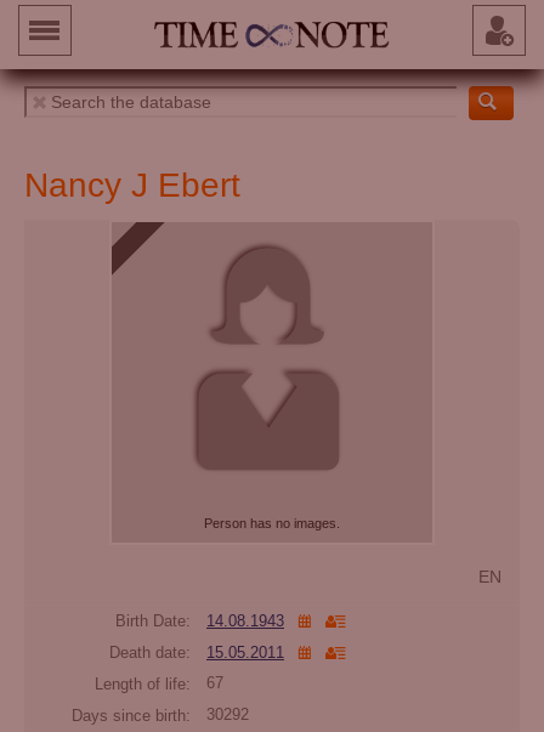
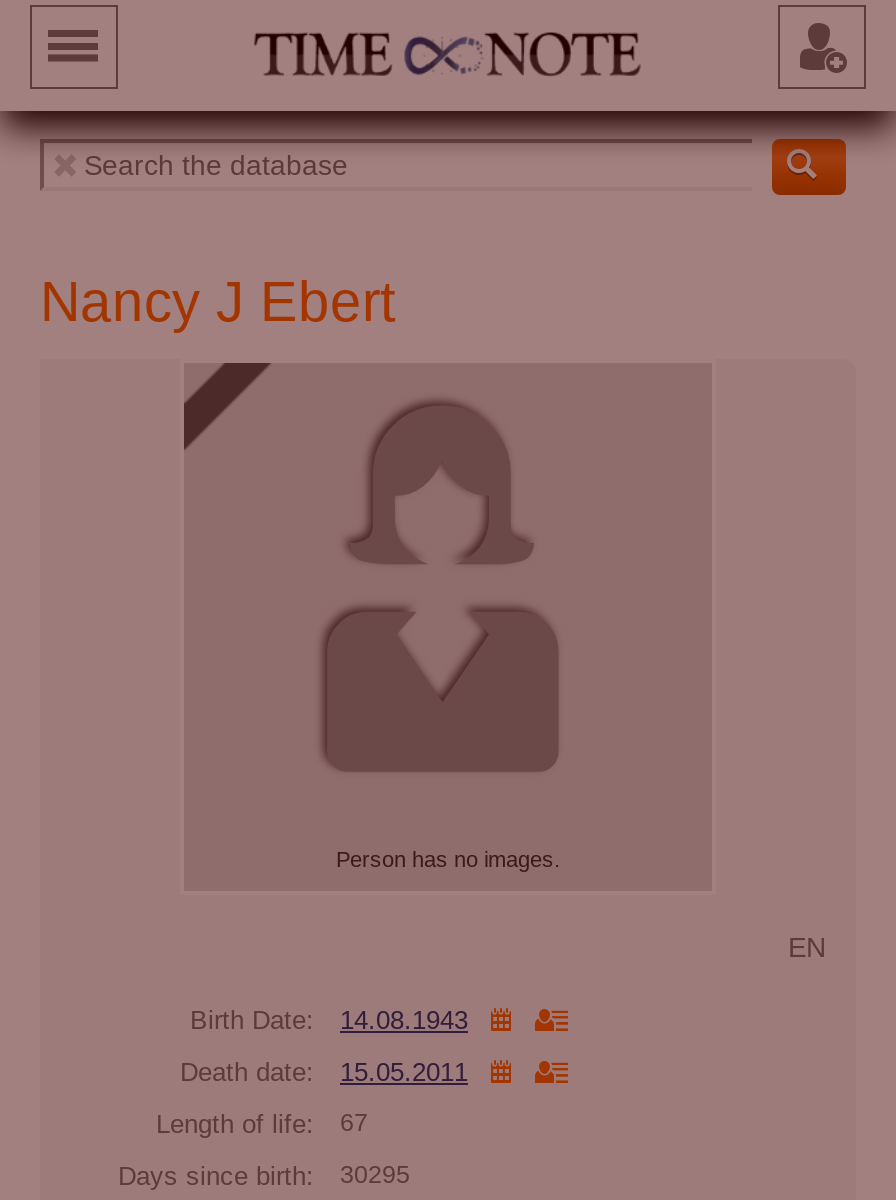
- Days since birth: 30292
+ Days since birth: 30295
